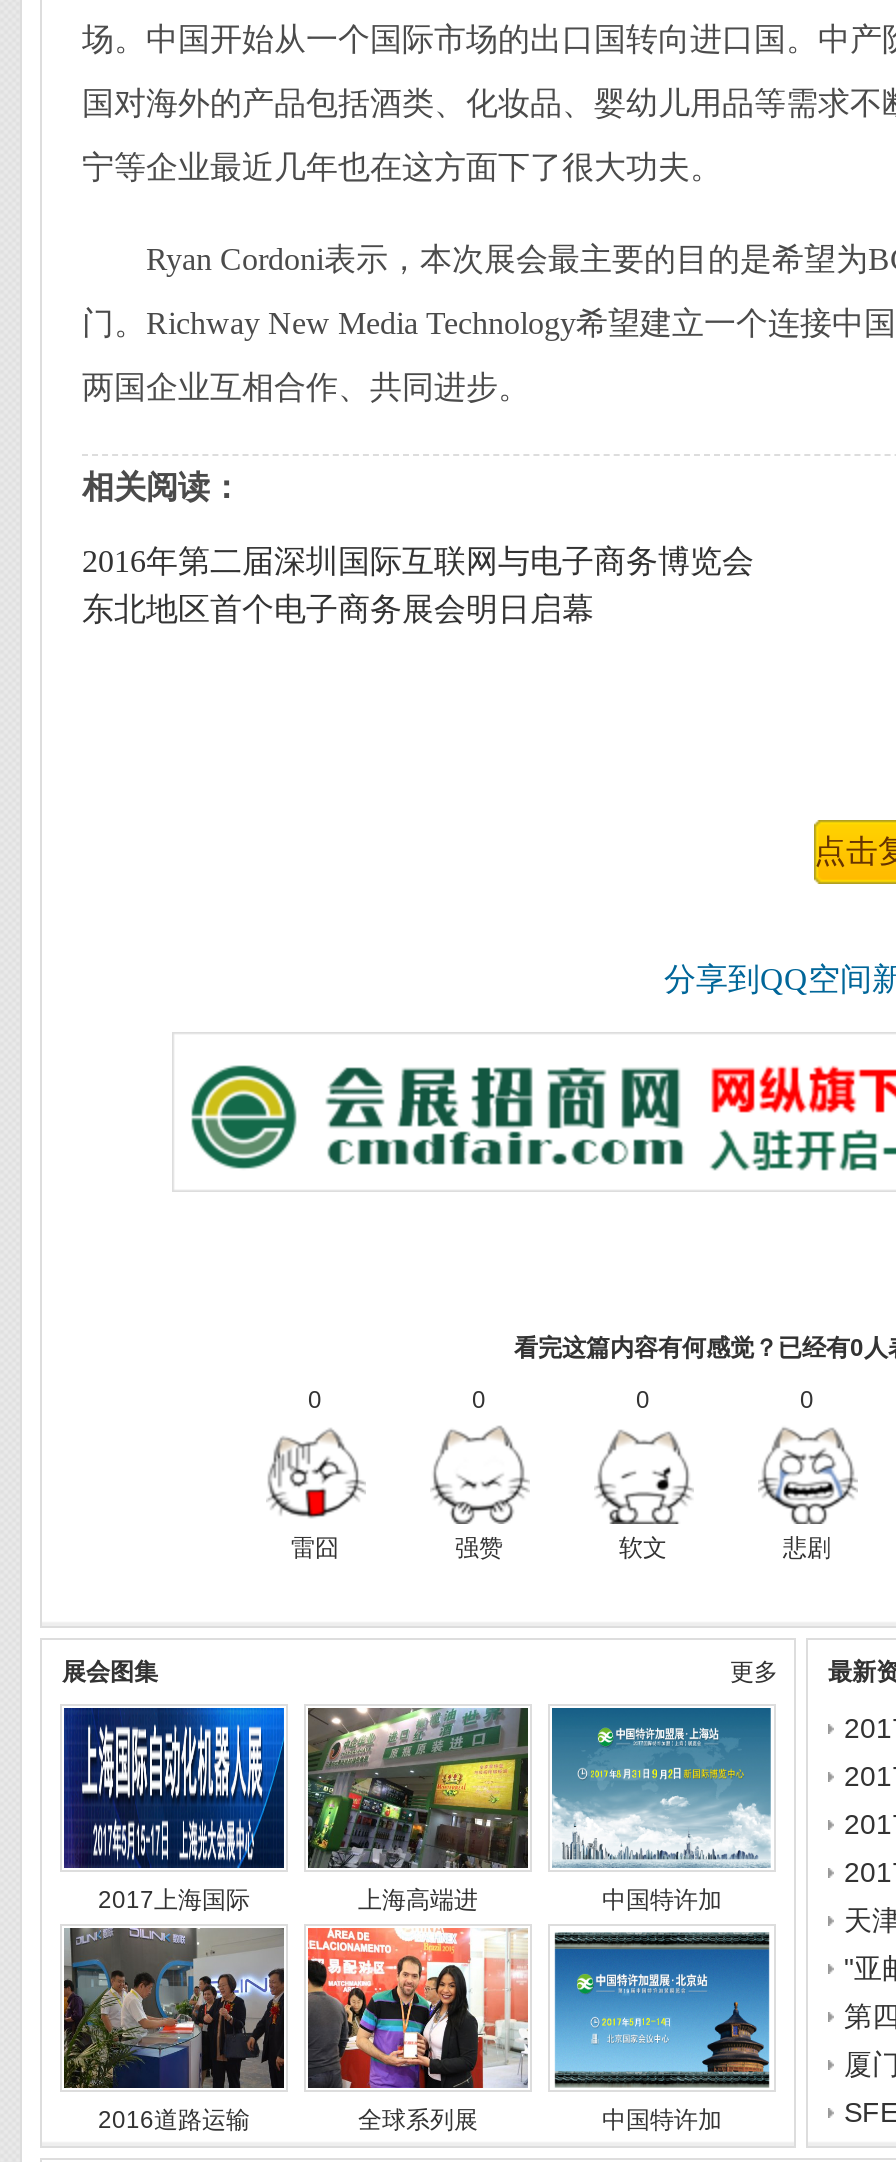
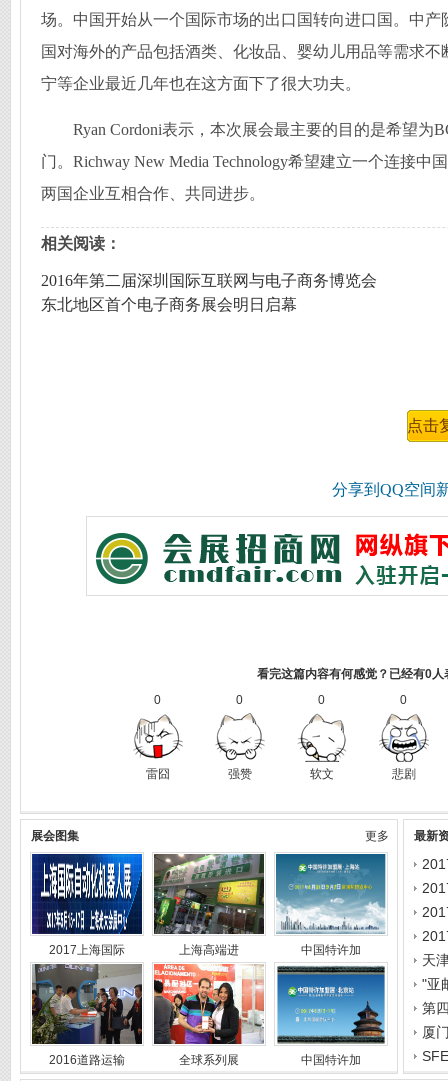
- [image]
+ [image]
